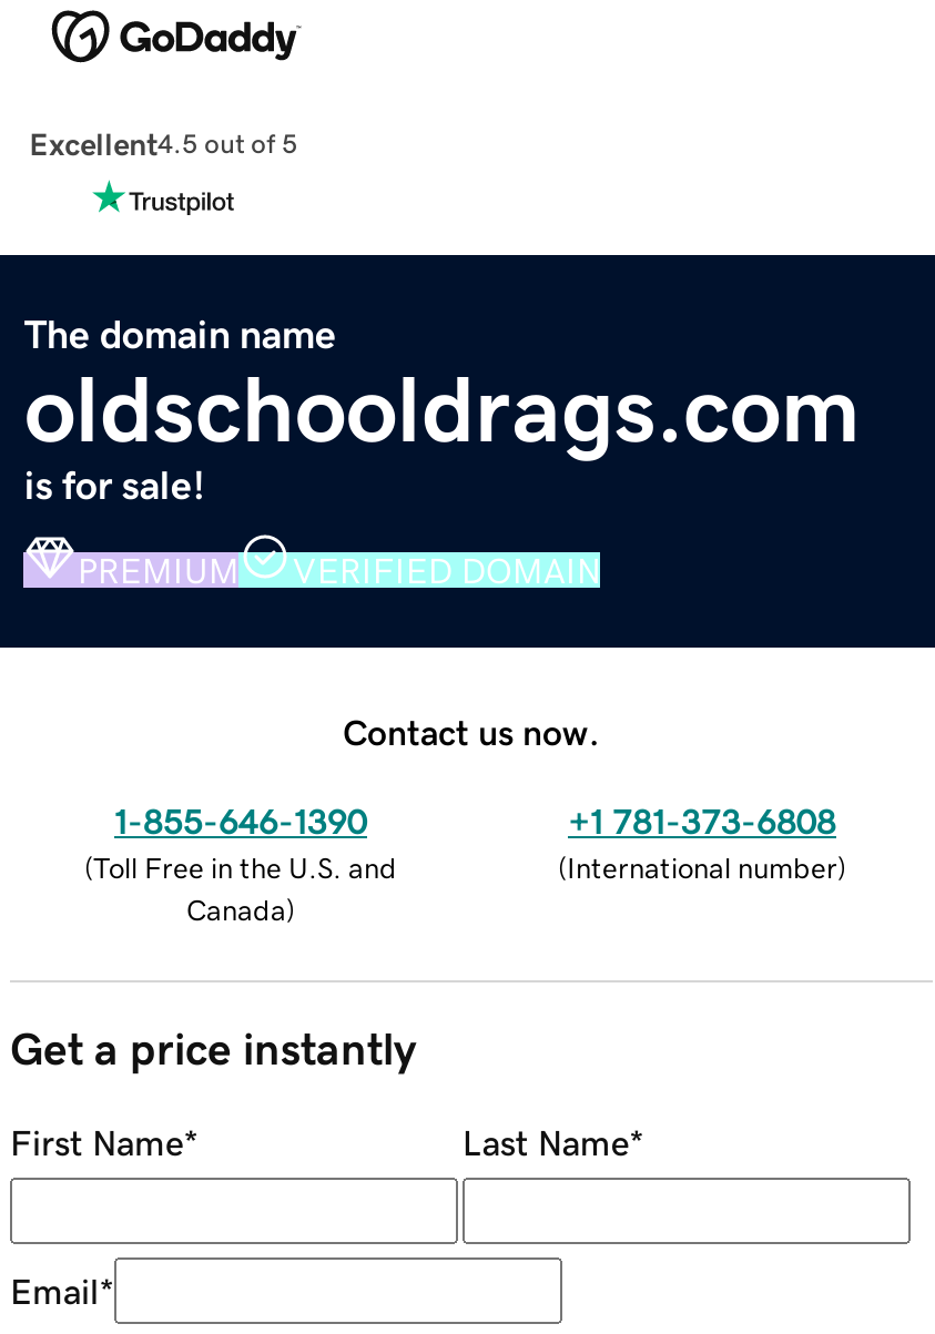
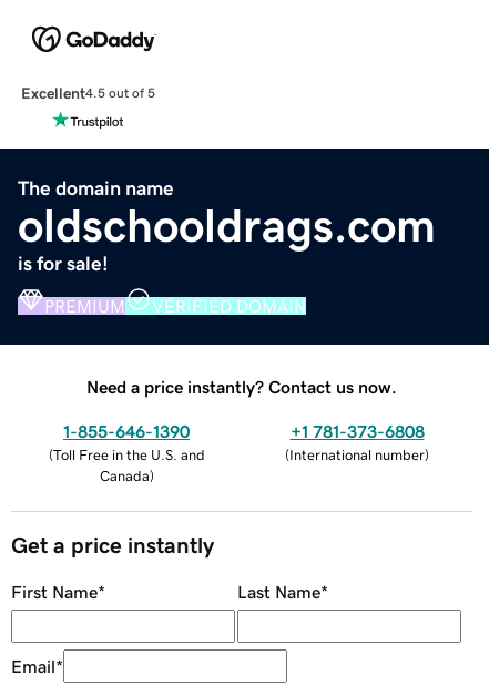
- Contact us now.
+ Need a price instantly? Contact us now.
